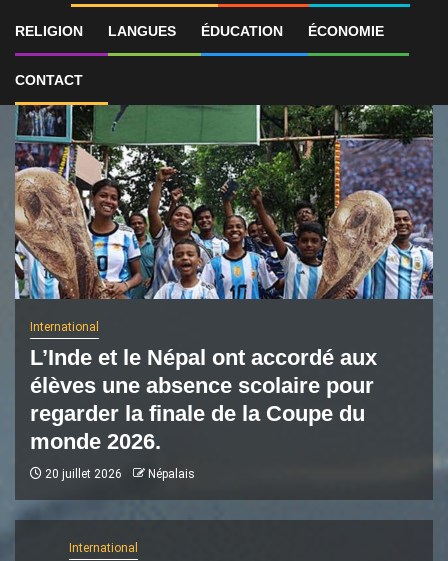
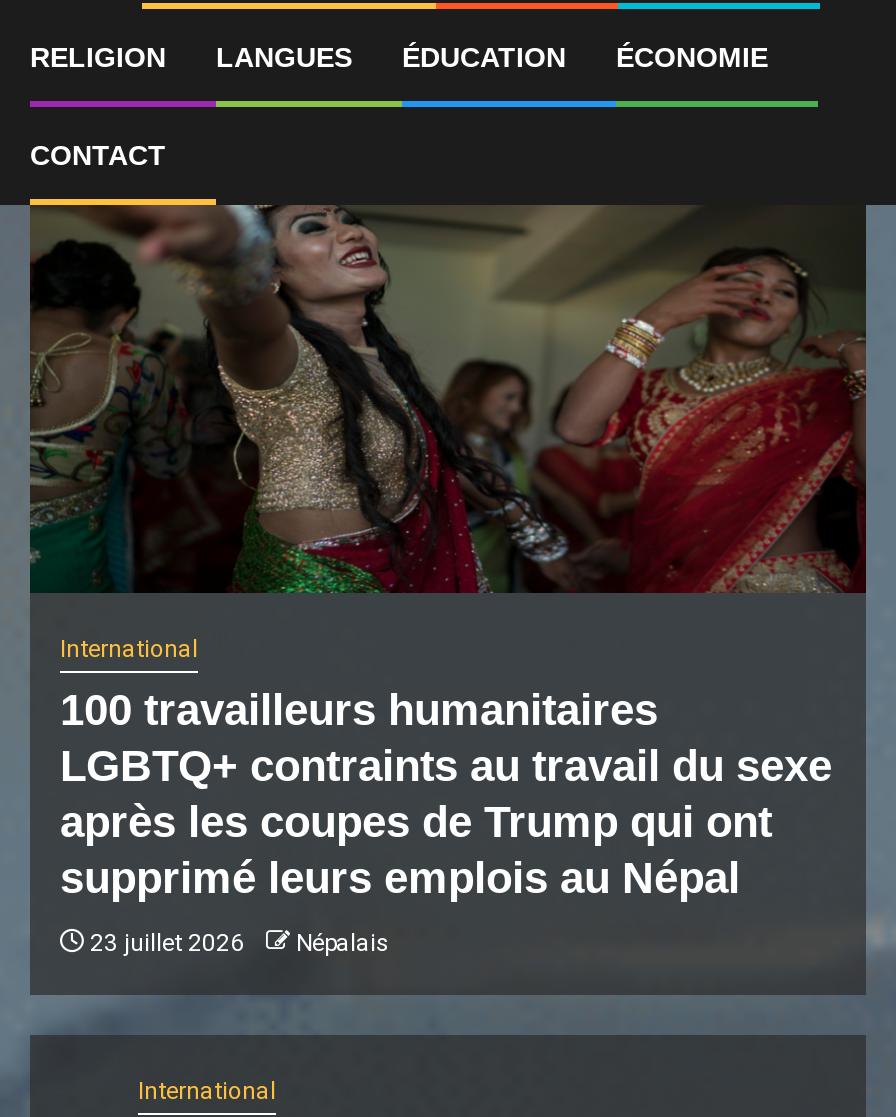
- [image]
+ [image]

- L’Inde et le Népal ont accordé aux
- élèves une absence scolaire pour
- regarder la finale de la Coupe du
- monde 2026.
+ 100 travailleurs humanitaires
+ LGBTQ+ contraints au travail du sexe
+ après les coupes de Trump qui ont
+ supprimé leurs emplois au Népal

- 20 juillet 2026 Népalais
+ 23 juillet 2026 Népalais
